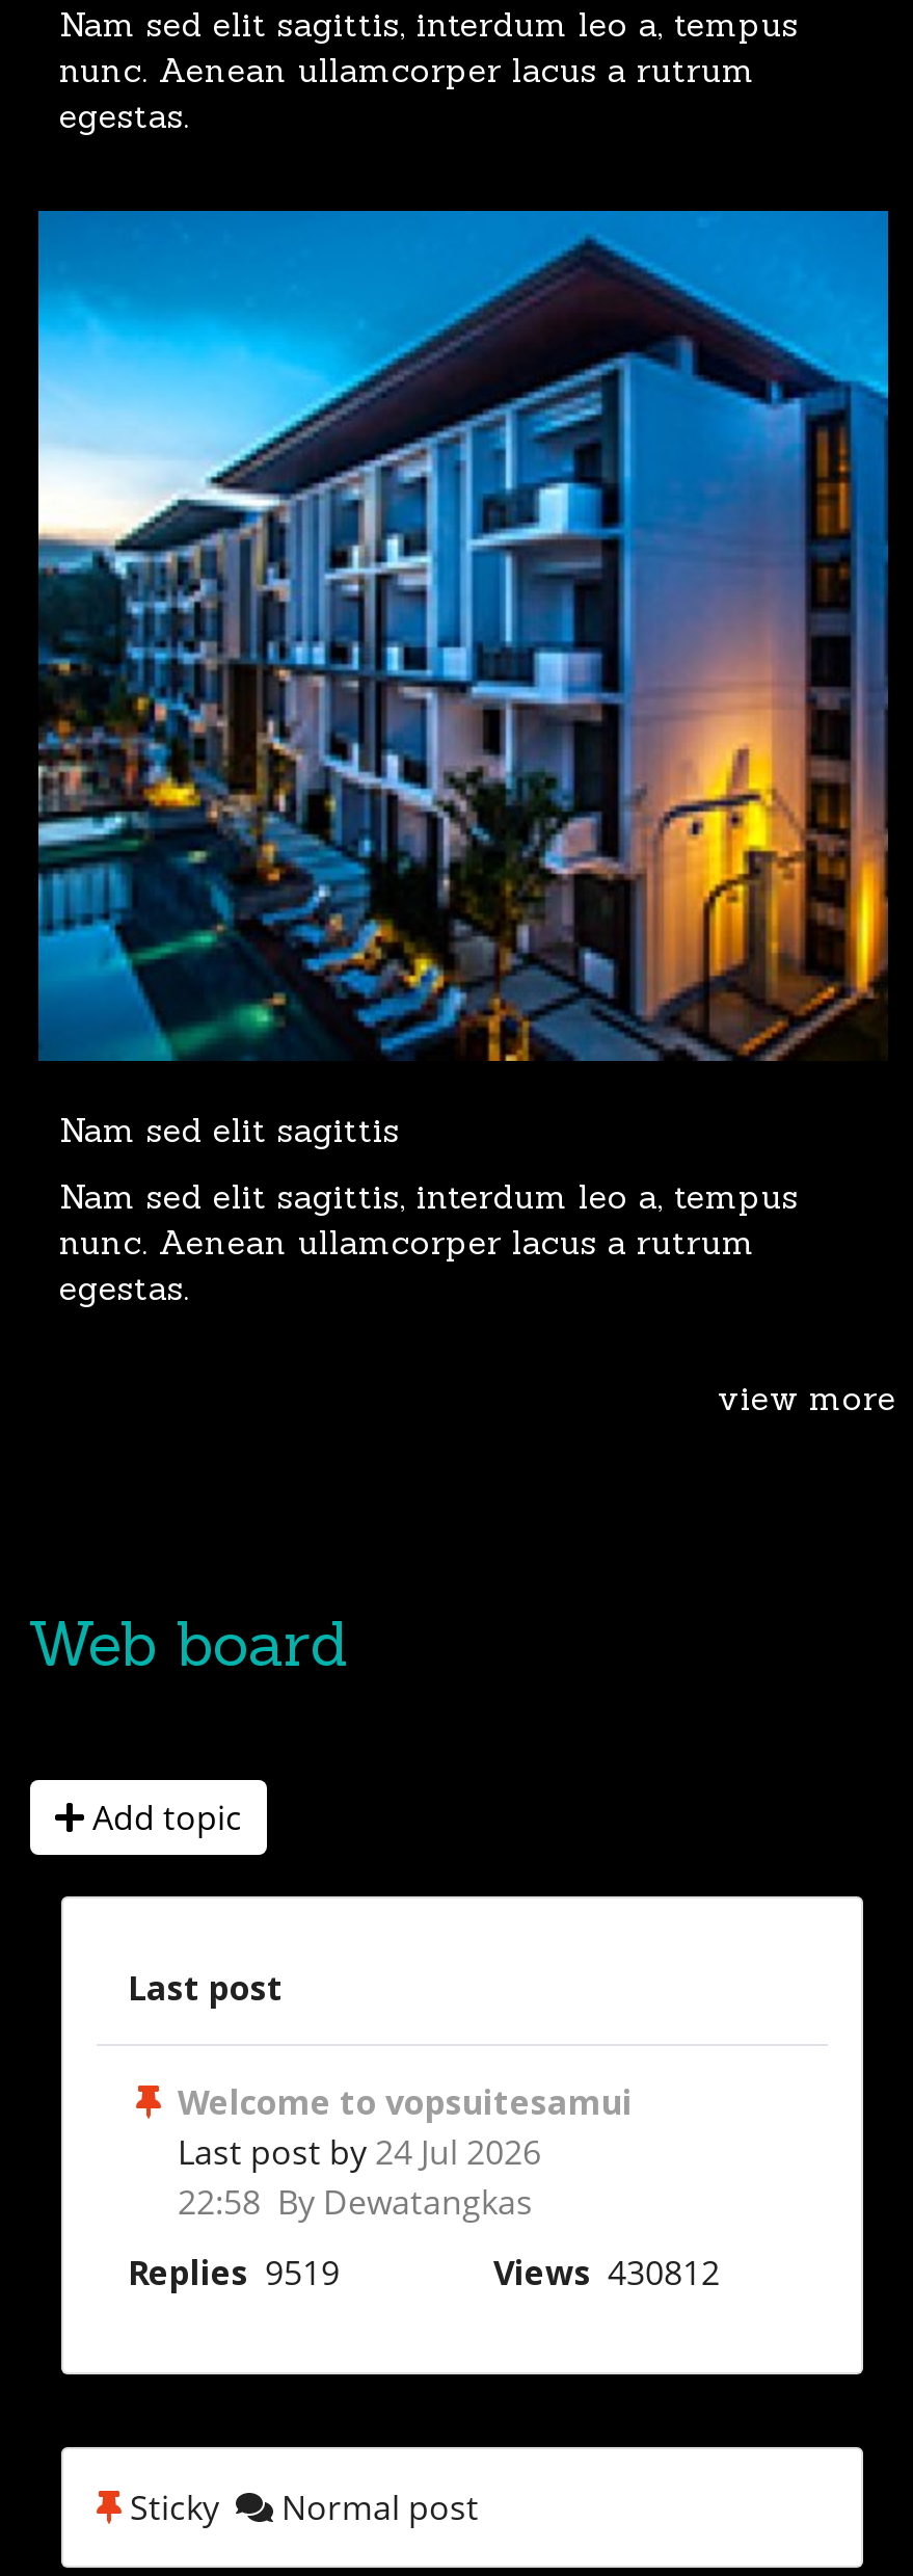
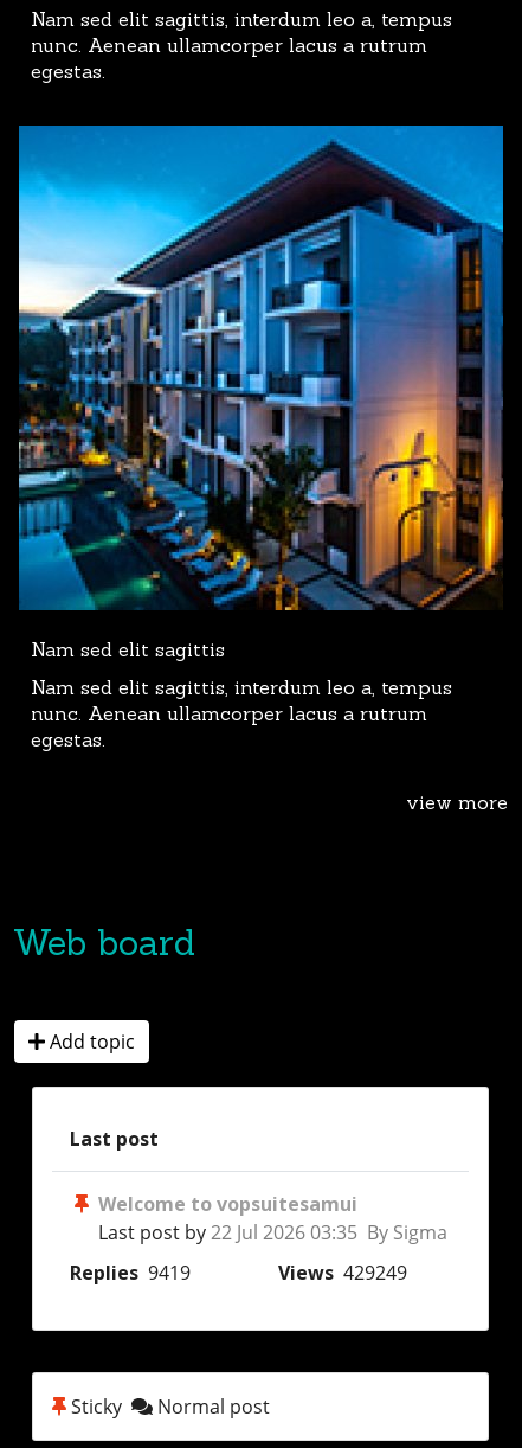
- Last post by 24 Jul 2026
- 22:58 By Dewatangkas
+ Last post by 22 Jul 2026 03:35 By Sigma

- Replies 9519
- Views 430812
+ Replies 9419
+ Views 429249
